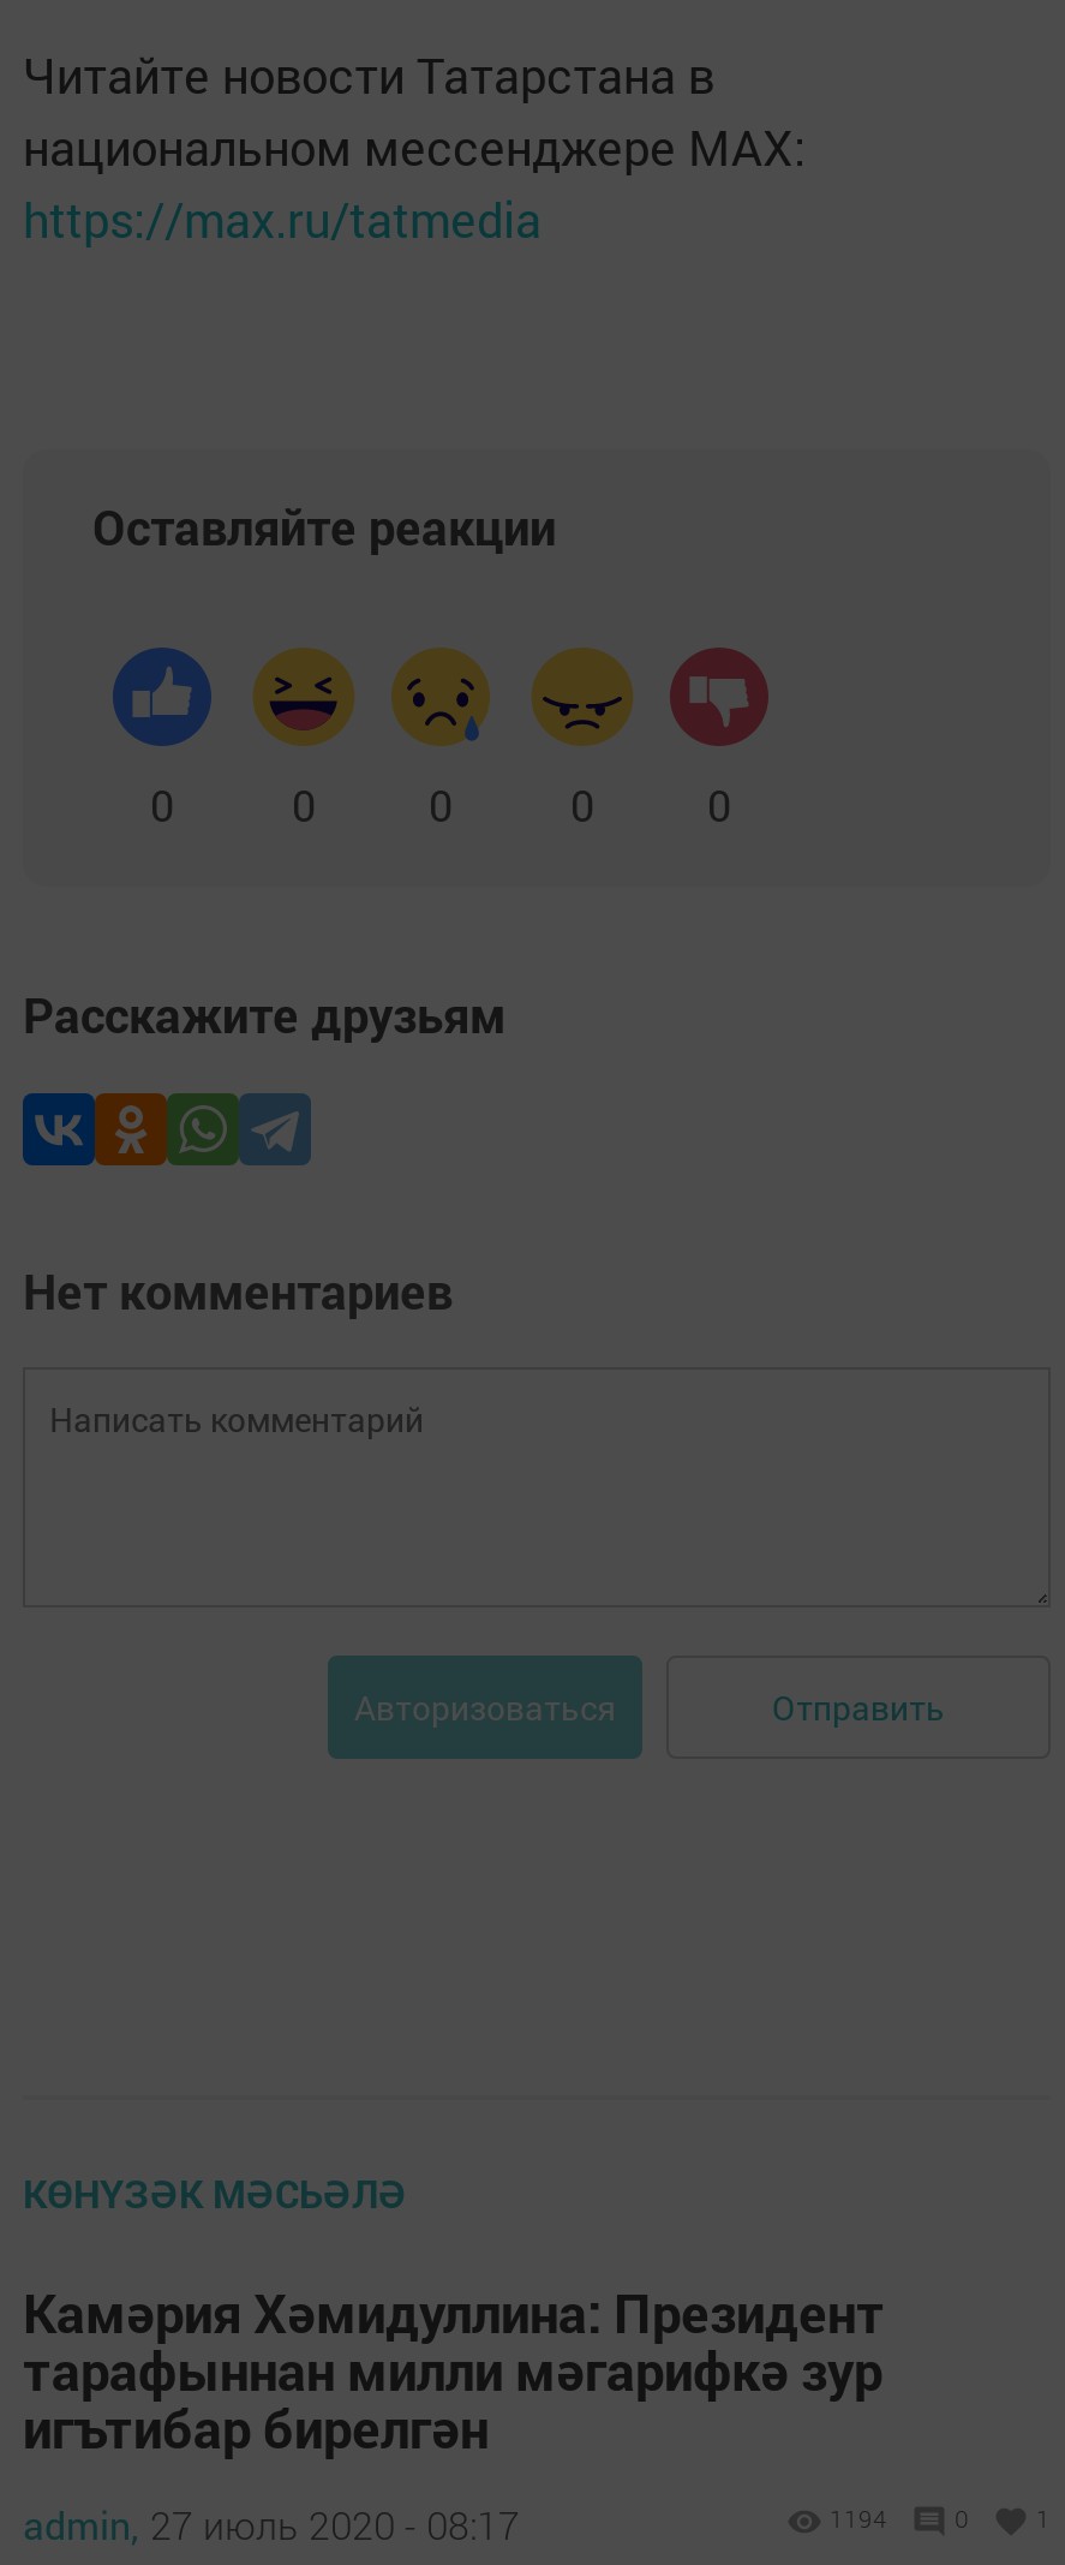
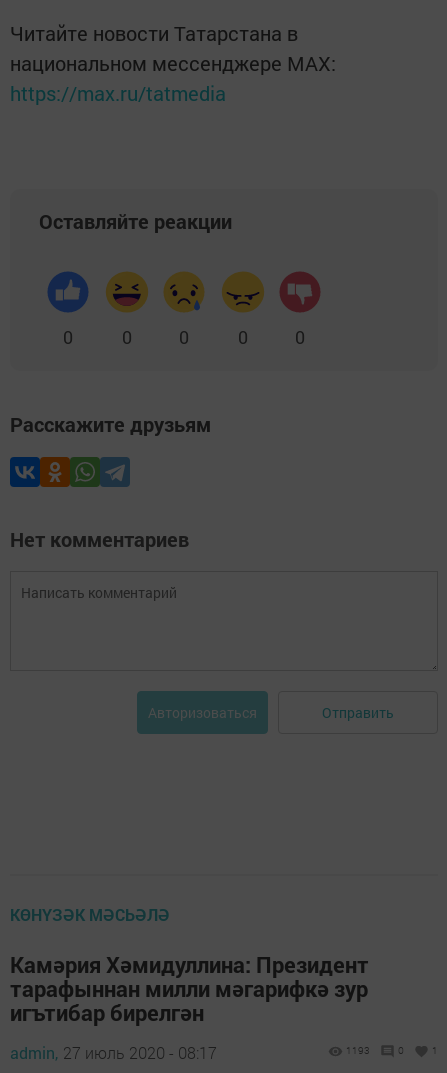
- 1194
+ 1193
